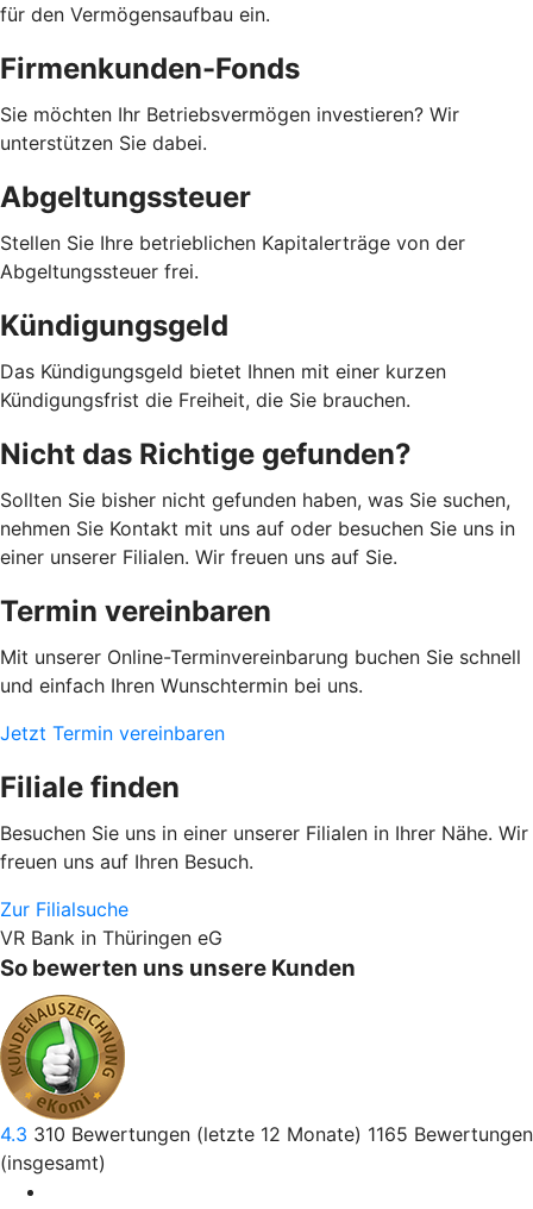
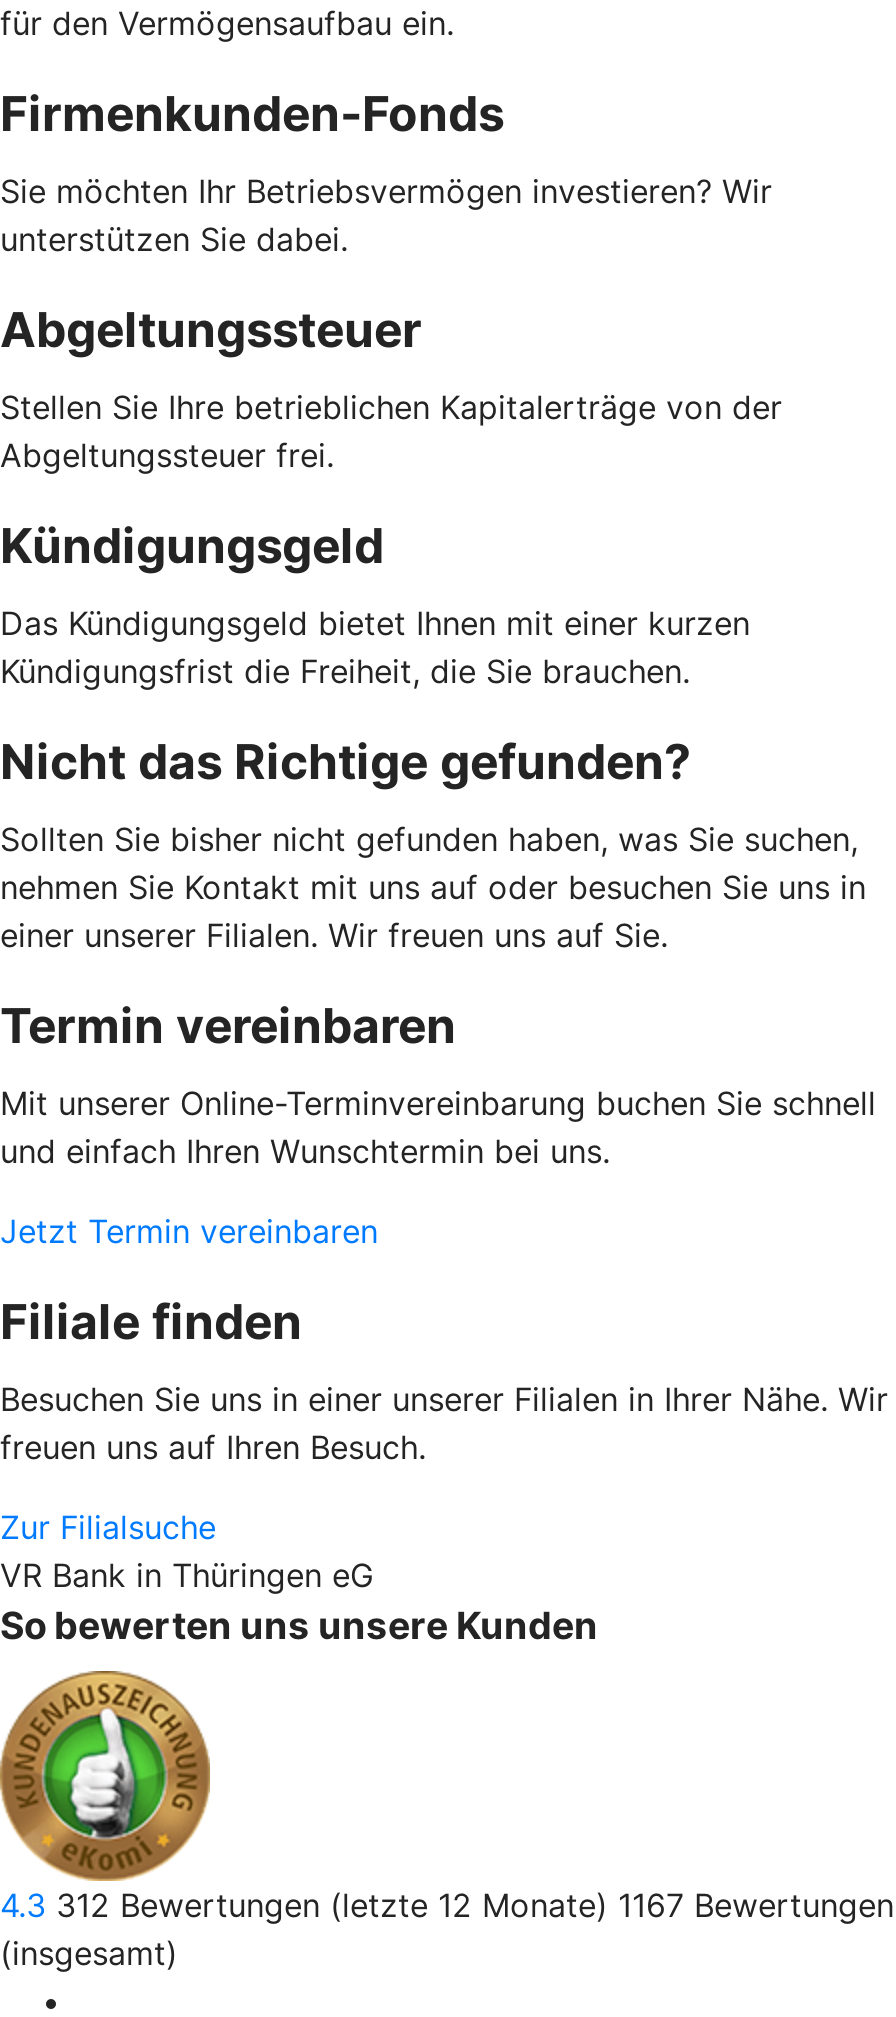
- 4.3 310 Bewertungen (letzte 12 Monate) 1165 Bewertungen
+ 4.3 312 Bewertungen (letzte 12 Monate) 1167 Bewertungen
